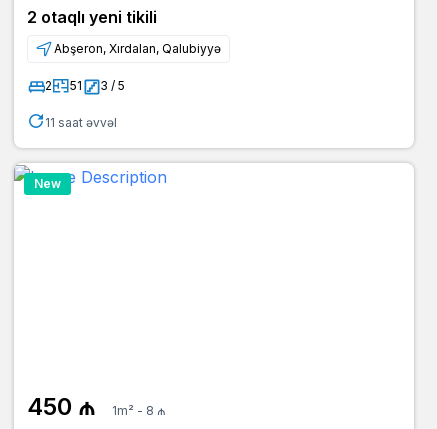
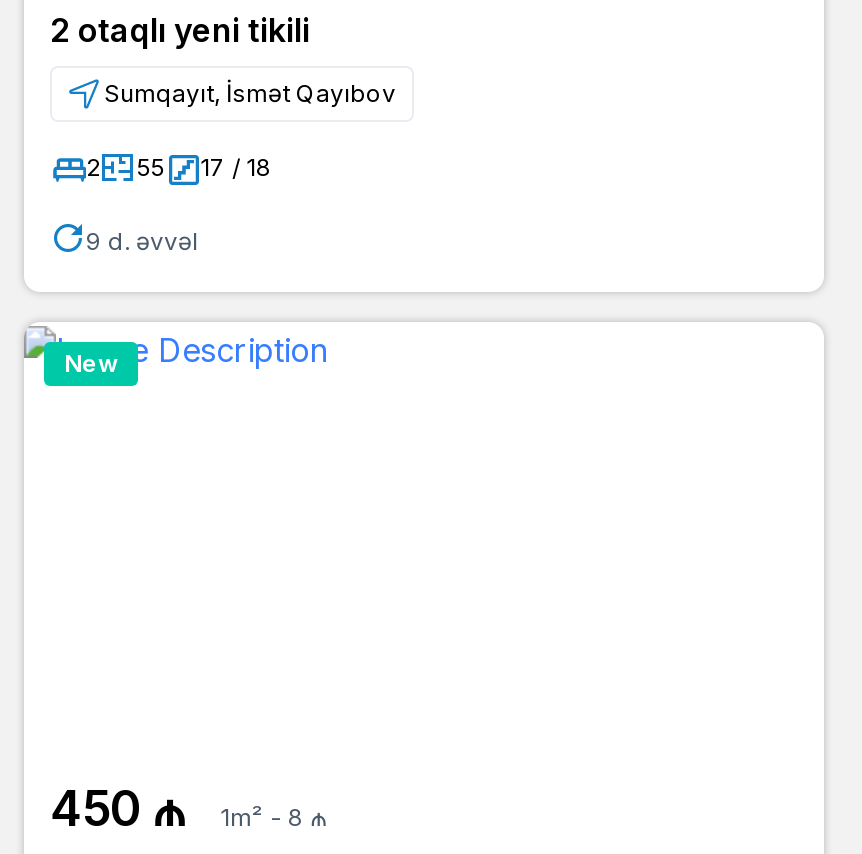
- Abşeron, Xırdalan, Qalubiyyə
+ Sumqayıt, İsmət Qayıbov

- 51
+ 55

- 3 / 5
+ 17 / 18

- 11 saat əvvəl
+ 9 d. əvvəl
